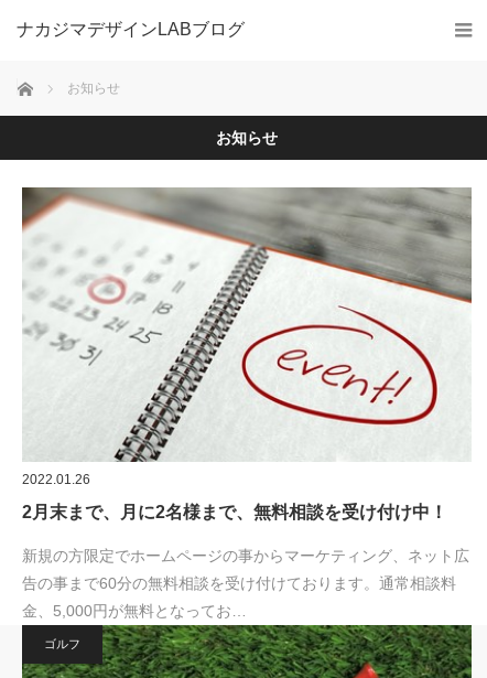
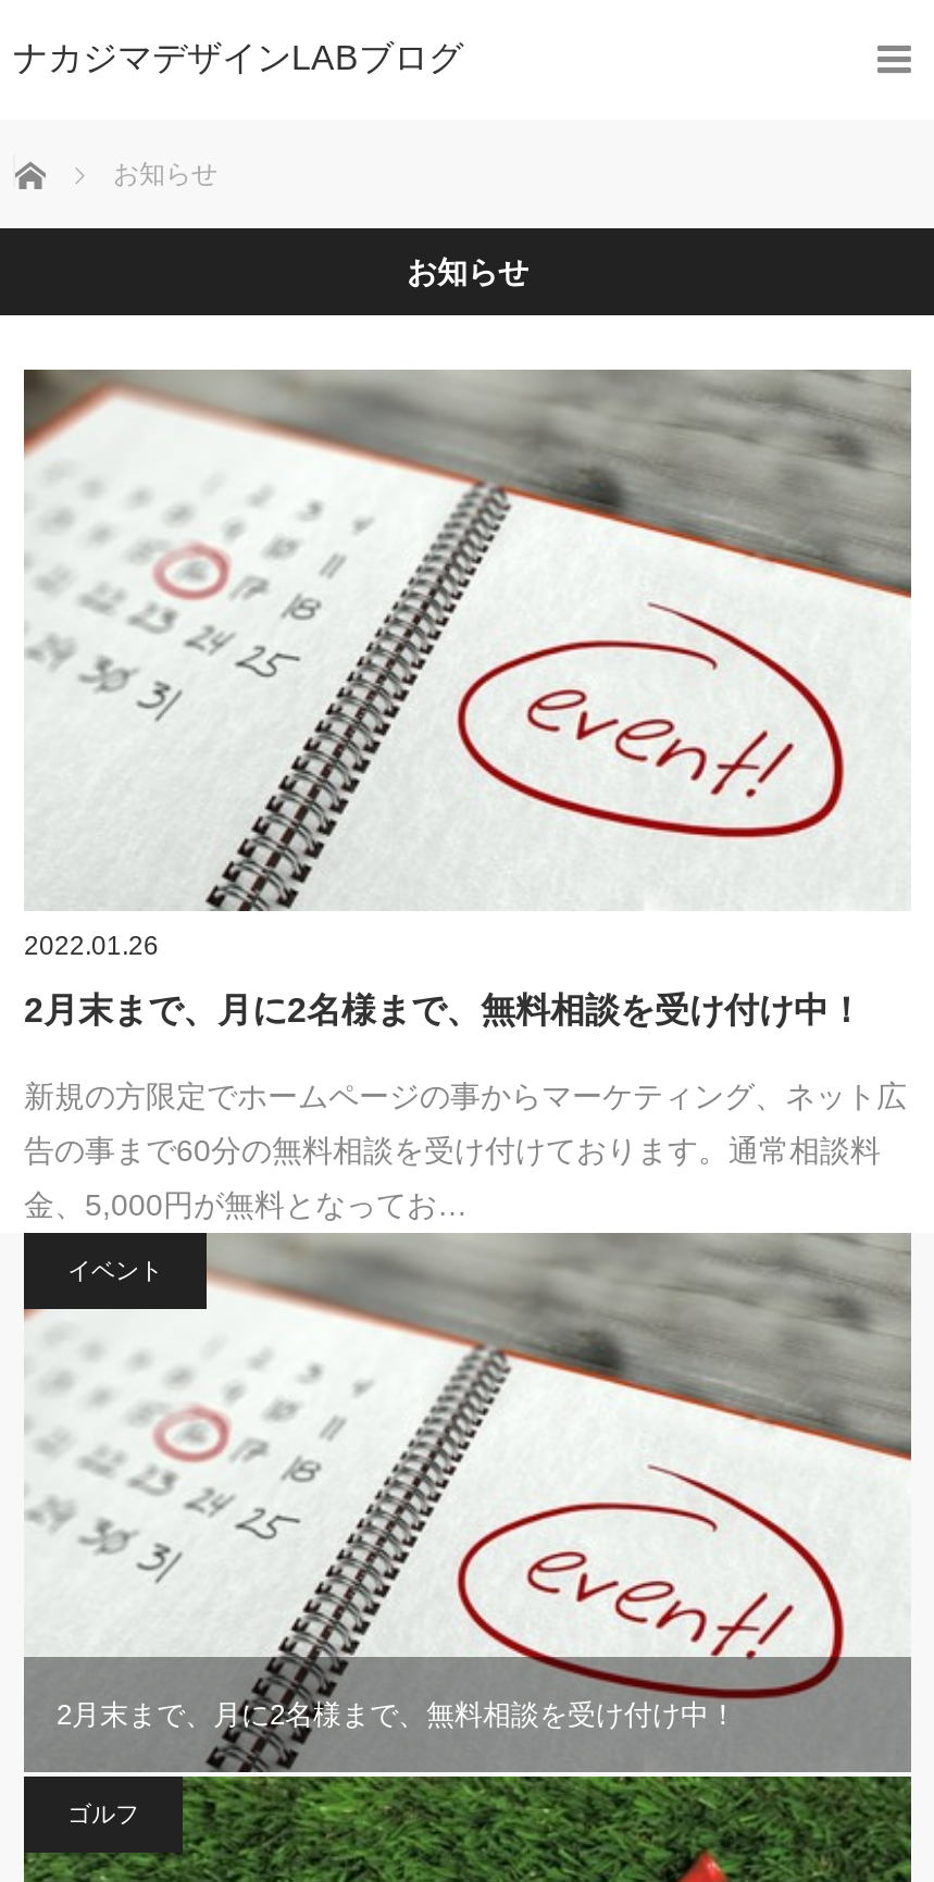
+ [image]
+ イベント

+ 2月末まで、月に2名様まで、無料相談を受け付け中！
